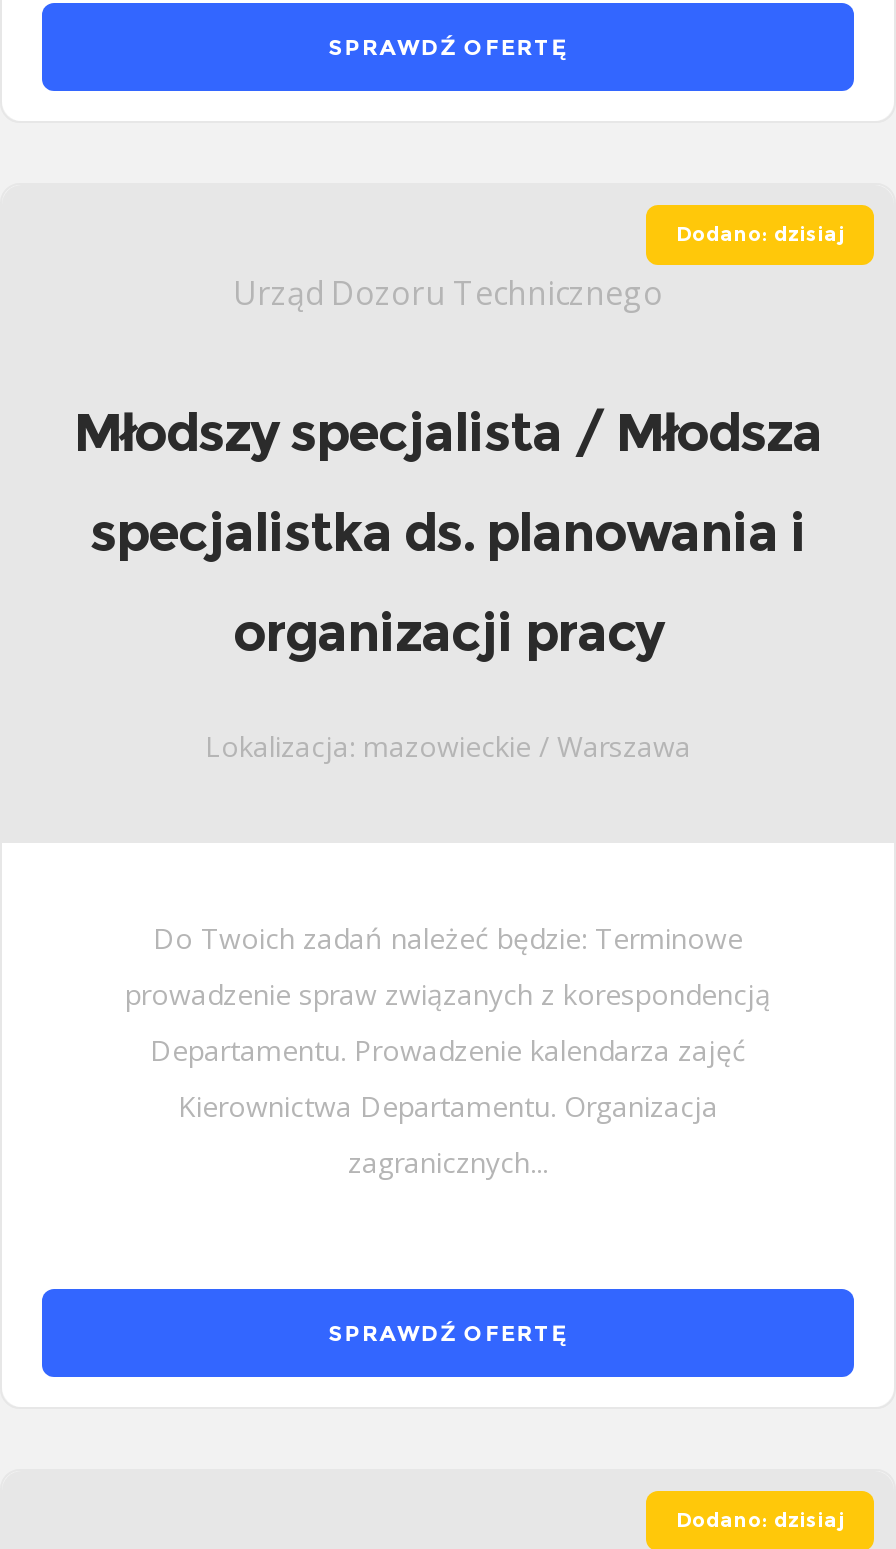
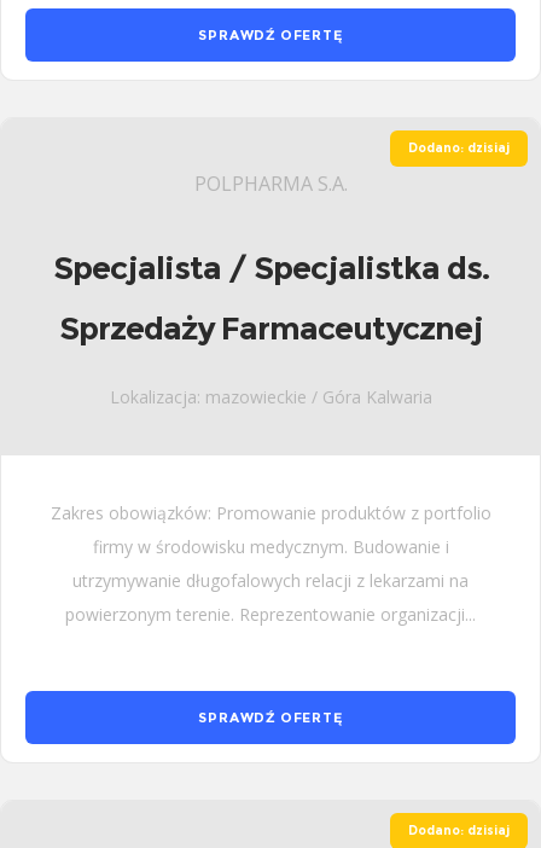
- Urząd Dozoru Technicznego
- Młodszy specjalista / Młodsza
- specjalistka ds. planowania i
- organizacji pracy
- Lokalizacja: mazowieckie / Warszawa
+ POLPHARMA S.A.
+ Specjalista / Specjalistka ds.
+ Sprzedaży Farmaceutycznej
+ Lokalizacja: mazowieckie / Góra Kalwaria

- Do Twoich zadań należeć będzie: Terminowe
- prowadzenie spraw związanych z korespondencją
- Departamentu. Prowadzenie kalendarza zajęć
- Kierownictwa Departamentu. Organizacja
- zagranicznych...
+ Zakres obowiązków: Promowanie produktów z portfolio
+ firmy w środowisku medycznym. Budowanie i
+ utrzymywanie długofalowych relacji z lekarzami na
+ powierzonym terenie. Reprezentowanie organizacji...
